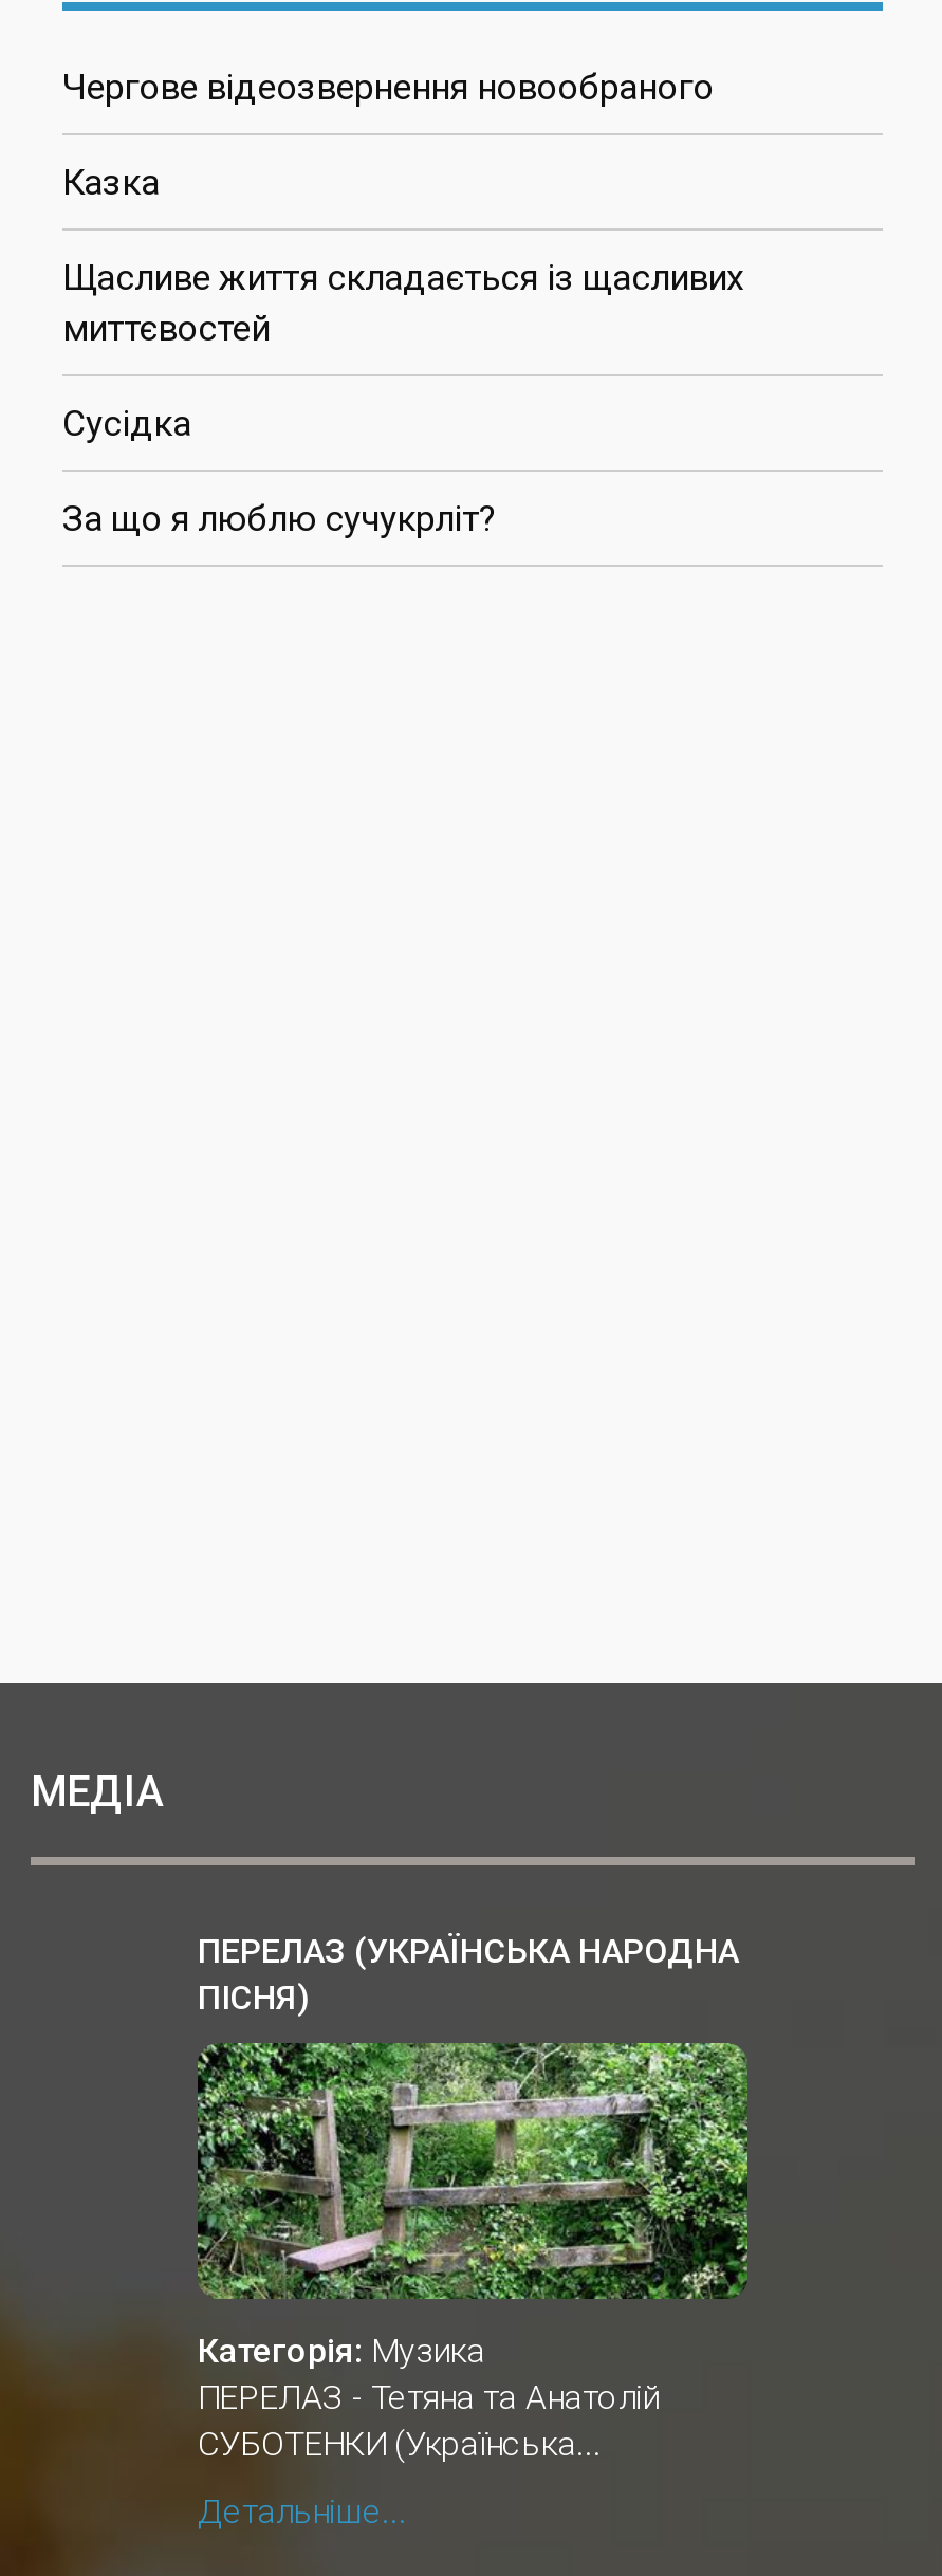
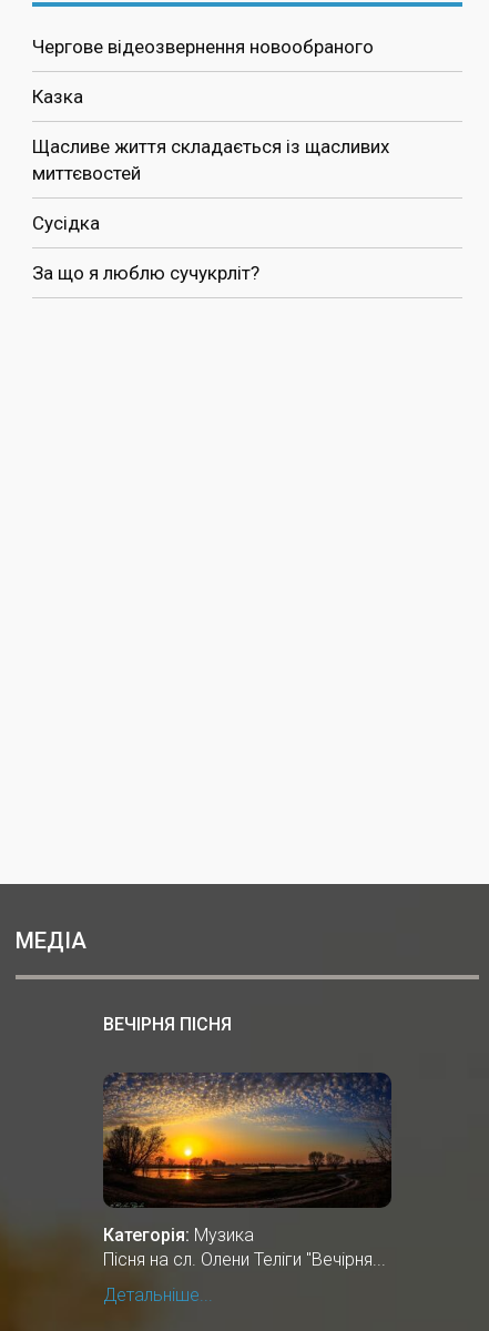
- ПЕРЕЛАЗ (УКРАЇНСЬКА НАРОДНА
- ПІСНЯ)
+ ВЕЧІРНЯ ПІСНЯ

- [image]
- ПЕРЕЛАЗ - Тетяна та Анатолій
- СУБОТЕНКИ (Українська...
+ [image]
+ Пісня на сл. Олени Теліги "Вечірня...
